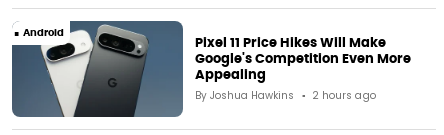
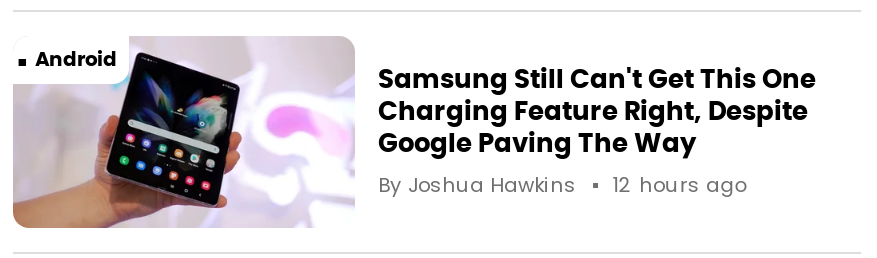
- [image]
- By Joshua Hawkins 2 hours ago
+ [image]
+ By Joshua Hawkins 12 hours ago

- Pixel 11 Price Hikes Will Make
- Google's Competition Even More
- Appealing
+ Samsung Still Can't Get This One
+ Charging Feature Right, Despite
+ Google Paving The Way
